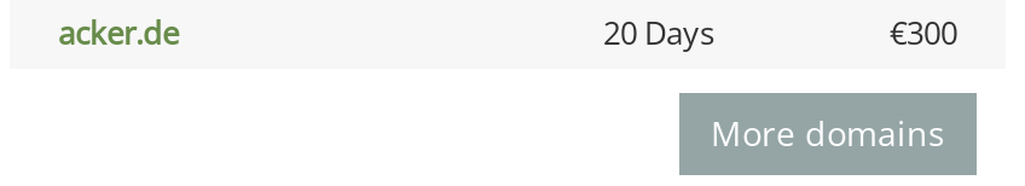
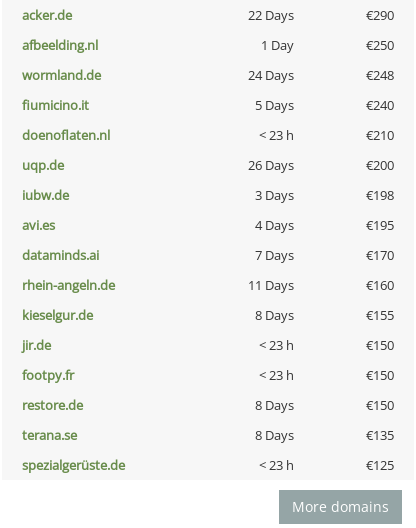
- 20 Days
- €300
+ 22 Days
+ €290
+ afbeelding.nl
+ 1 Day
+ €250
+ wormland.de
+ 24 Days
+ €248
+ fiumicino.it
+ 5 Days
+ €240
+ doenoflaten.nl
+ < 23 h
+ €210
+ uqp.de
+ 26 Days
+ €200
+ iubw.de
+ 3 Days
+ €198
+ avi.es
+ 4 Days
+ €195
+ dataminds.ai
+ 7 Days
+ €170
+ rhein-angeln.de
+ 11 Days
+ €160
+ kieselgur.de
+ 8 Days
+ €155
+ jir.de
+ < 23 h
+ €150
+ footpy.fr
+ < 23 h
+ €150
+ restore.de
+ 8 Days
+ €150
+ terana.se
+ 8 Days
+ €135
+ spezialgerüste.de
+ < 23 h
+ €125
